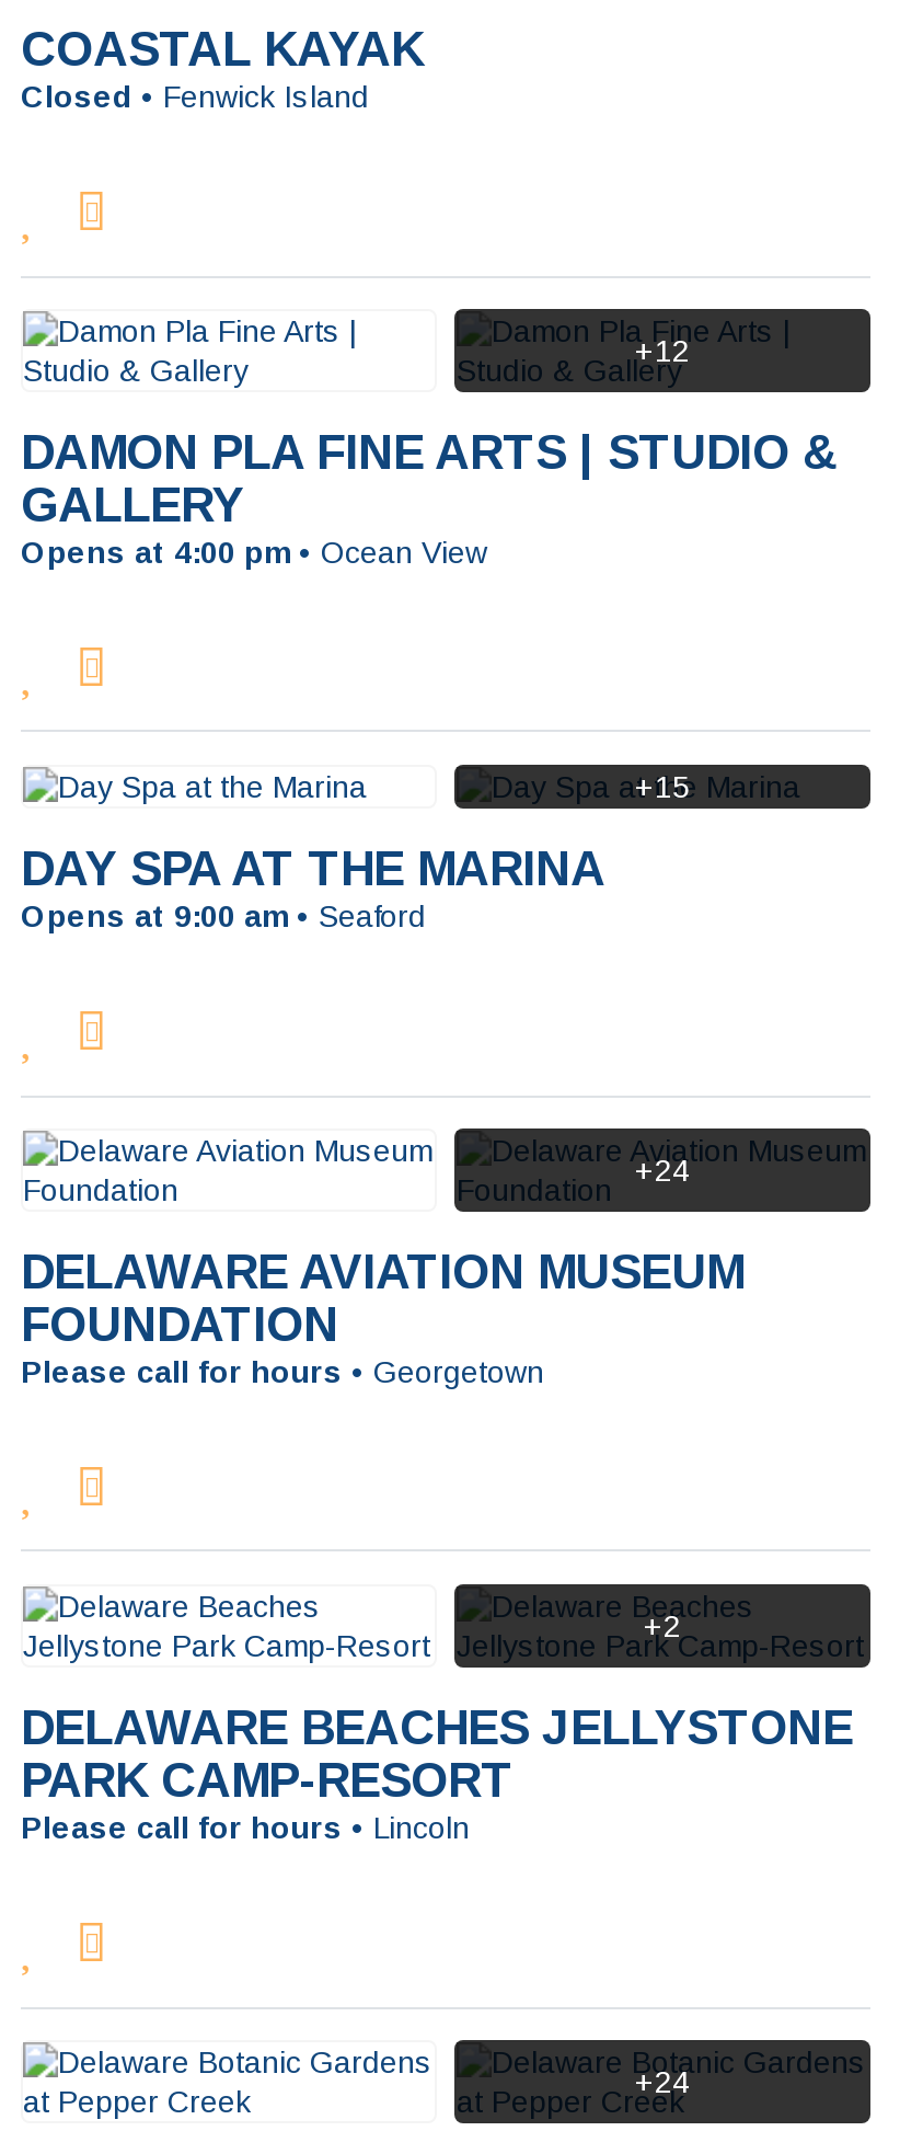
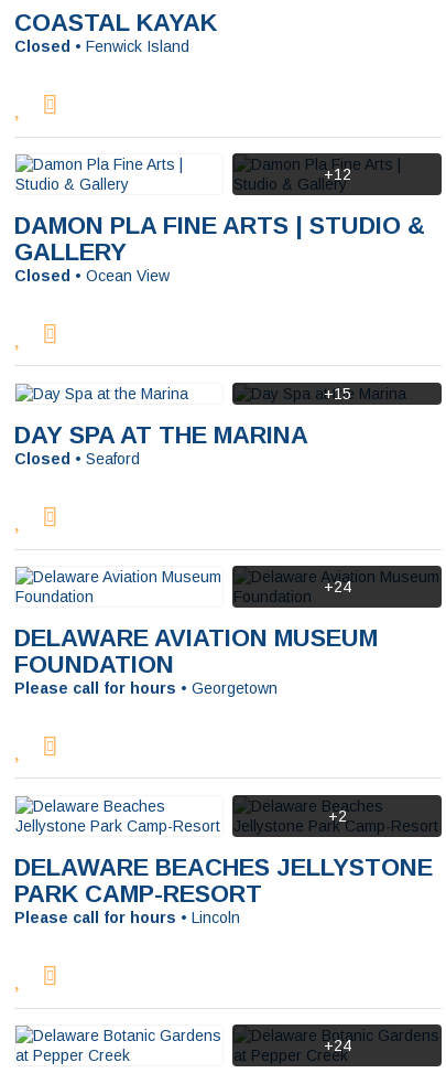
- Opens at 4:00 pm • Ocean View
+ Closed • Ocean View

- Opens at 9:00 am • Seaford
+ Closed • Seaford
